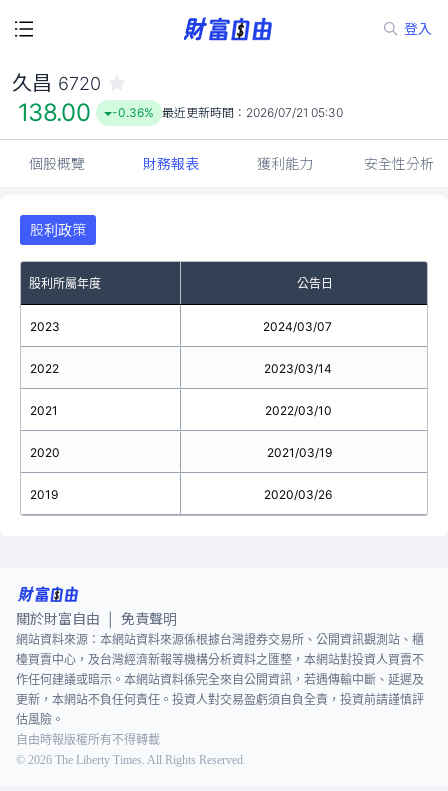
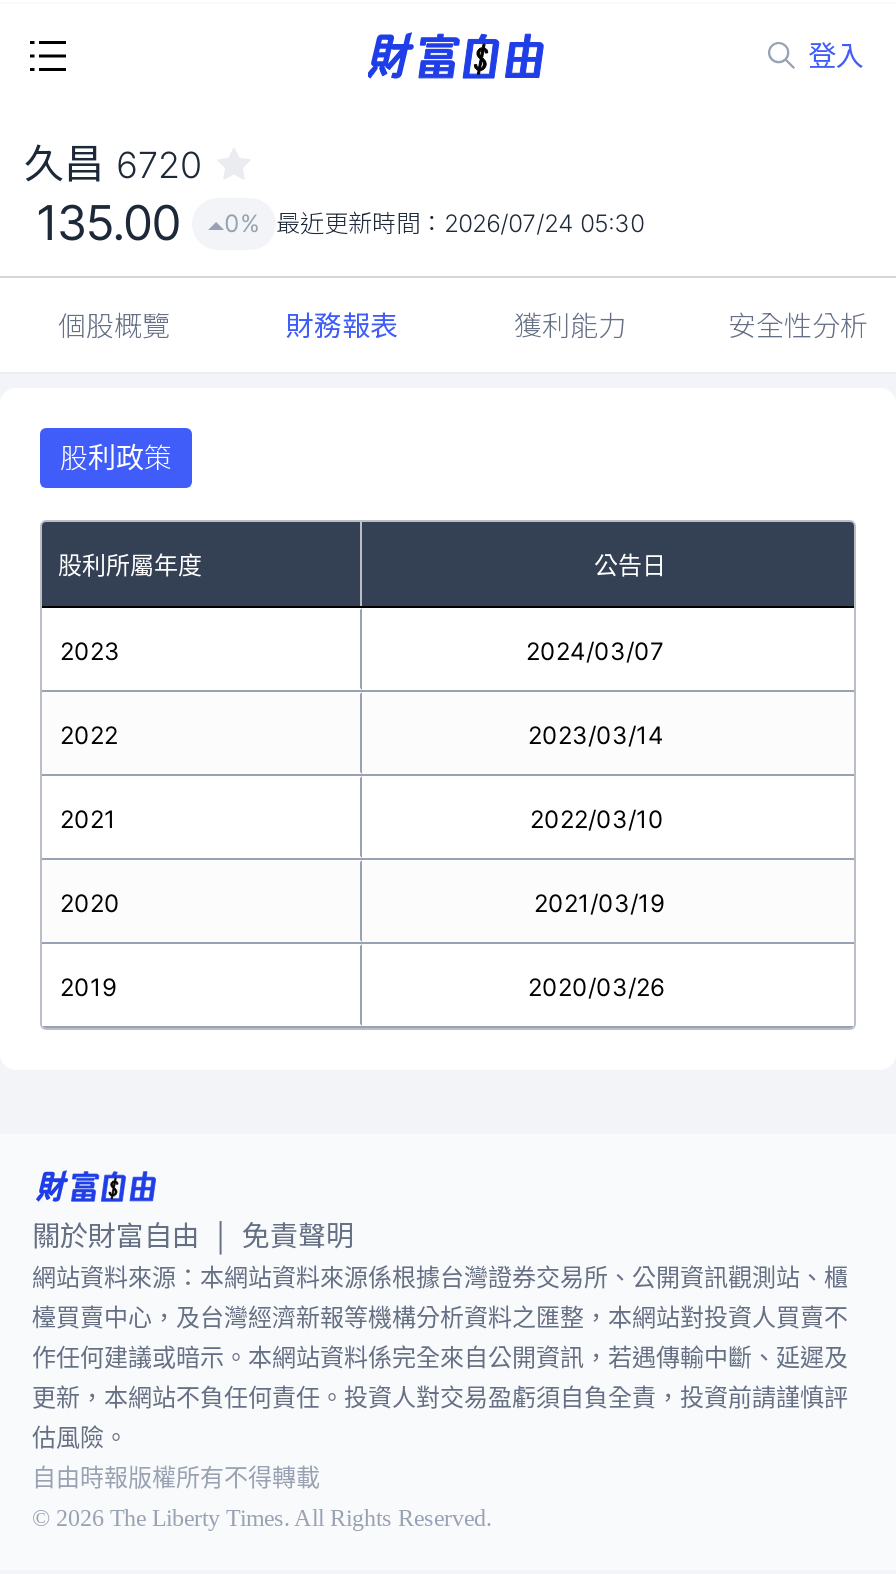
- 138.00
+ 135.00

- -0.36% 最近更新時間：2026/07/21 05:30
+ 0% 最近更新時間：2026/07/24 05:30
